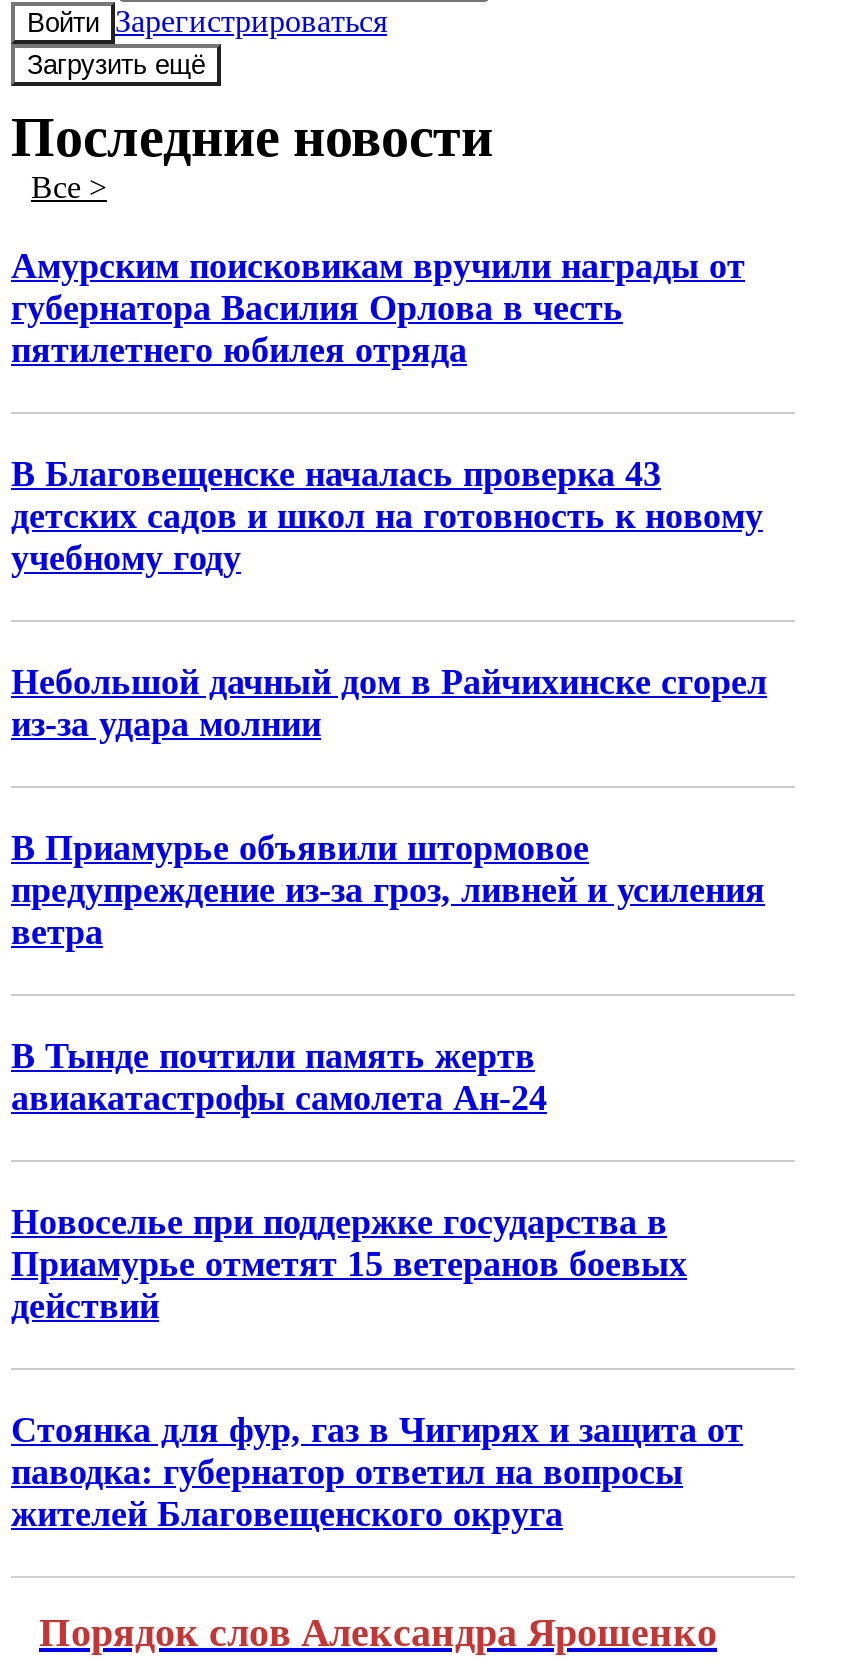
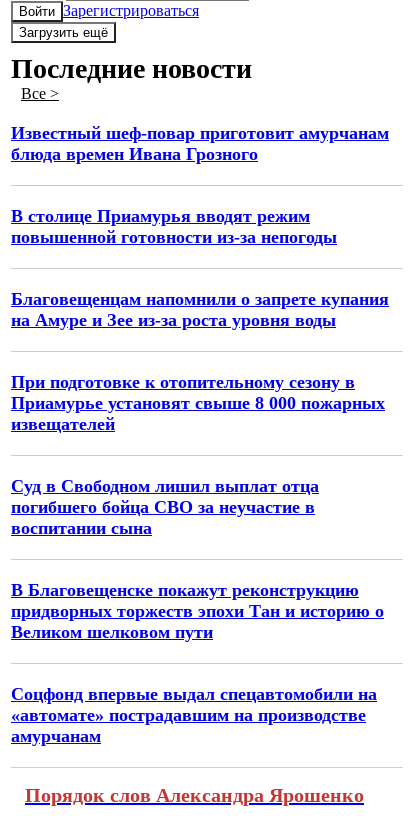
- Амурским поисковикам вручили награды от
- губернатора Василия Орлова в честь
- пятилетнего юбилея отряда
+ Известный шеф-повар приготовит амурчанам
+ блюда времен Ивана Грозного

- В Благовещенске началась проверка 43
- детских садов и школ на готовность к новому
- учебному году
+ В столице Приамурья вводят режим
+ повышенной готовности из-за непогоды

- Небольшой дачный дом в Райчихинске сгорел
- из-за удара молнии
+ Благовещенцам напомнили о запрете купания
+ на Амуре и Зее из-за роста уровня воды

- В Приамурье объявили штормовое
- предупреждение из-за гроз, ливней и усиления
- ветра
+ При подготовке к отопительному сезону в
+ Приамурье установят свыше 8 000 пожарных
+ извещателей

- В Тынде почтили память жертв
- авиакатастрофы самолета Ан-24
+ Суд в Свободном лишил выплат отца
+ погибшего бойца СВО за неучастие в
+ воспитании сына

- Новоселье при поддержке государства в
- Приамурье отметят 15 ветеранов боевых
- действий
+ В Благовещенске покажут реконструкцию
+ придворных торжеств эпохи Тан и историю о
+ Великом шелковом пути

- Стоянка для фур, газ в Чигирях и защита от
- паводка: губернатор ответил на вопросы
- жителей Благовещенского округа
+ Соцфонд впервые выдал спецавтомобили на
+ «автомате» пострадавшим на производстве
+ амурчанам
